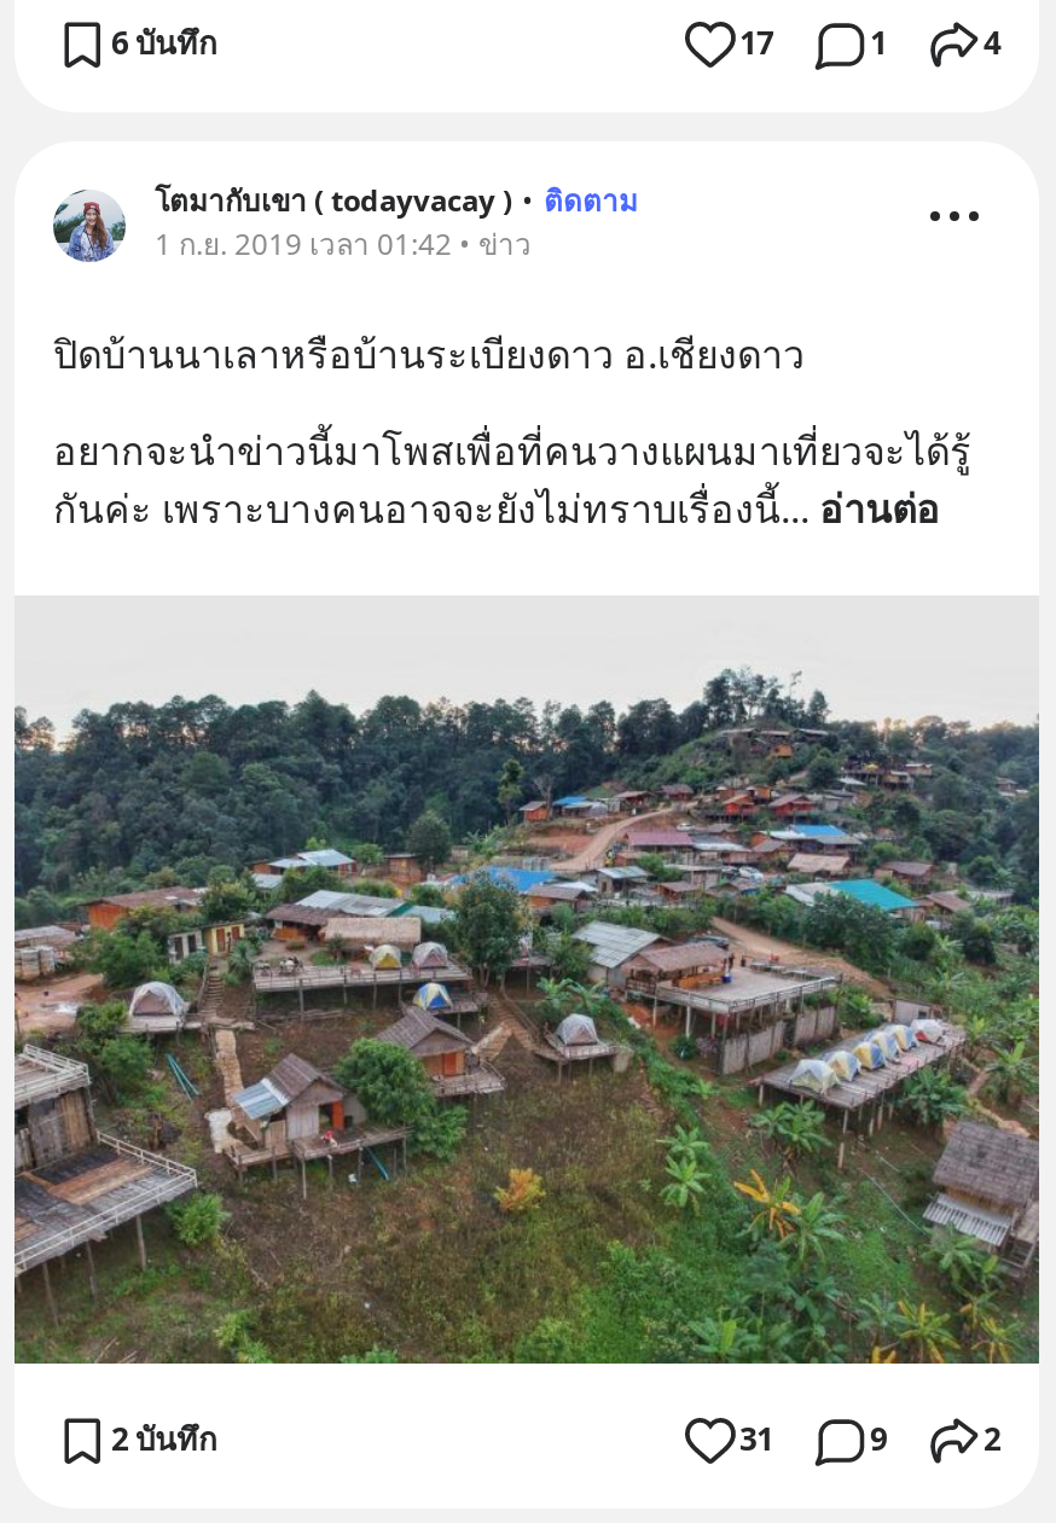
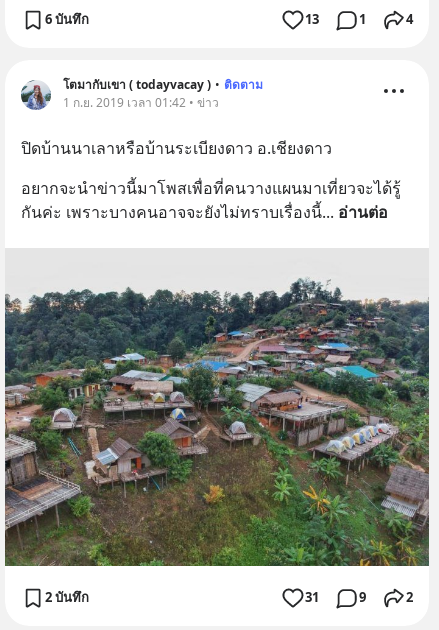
- 17
+ 13
